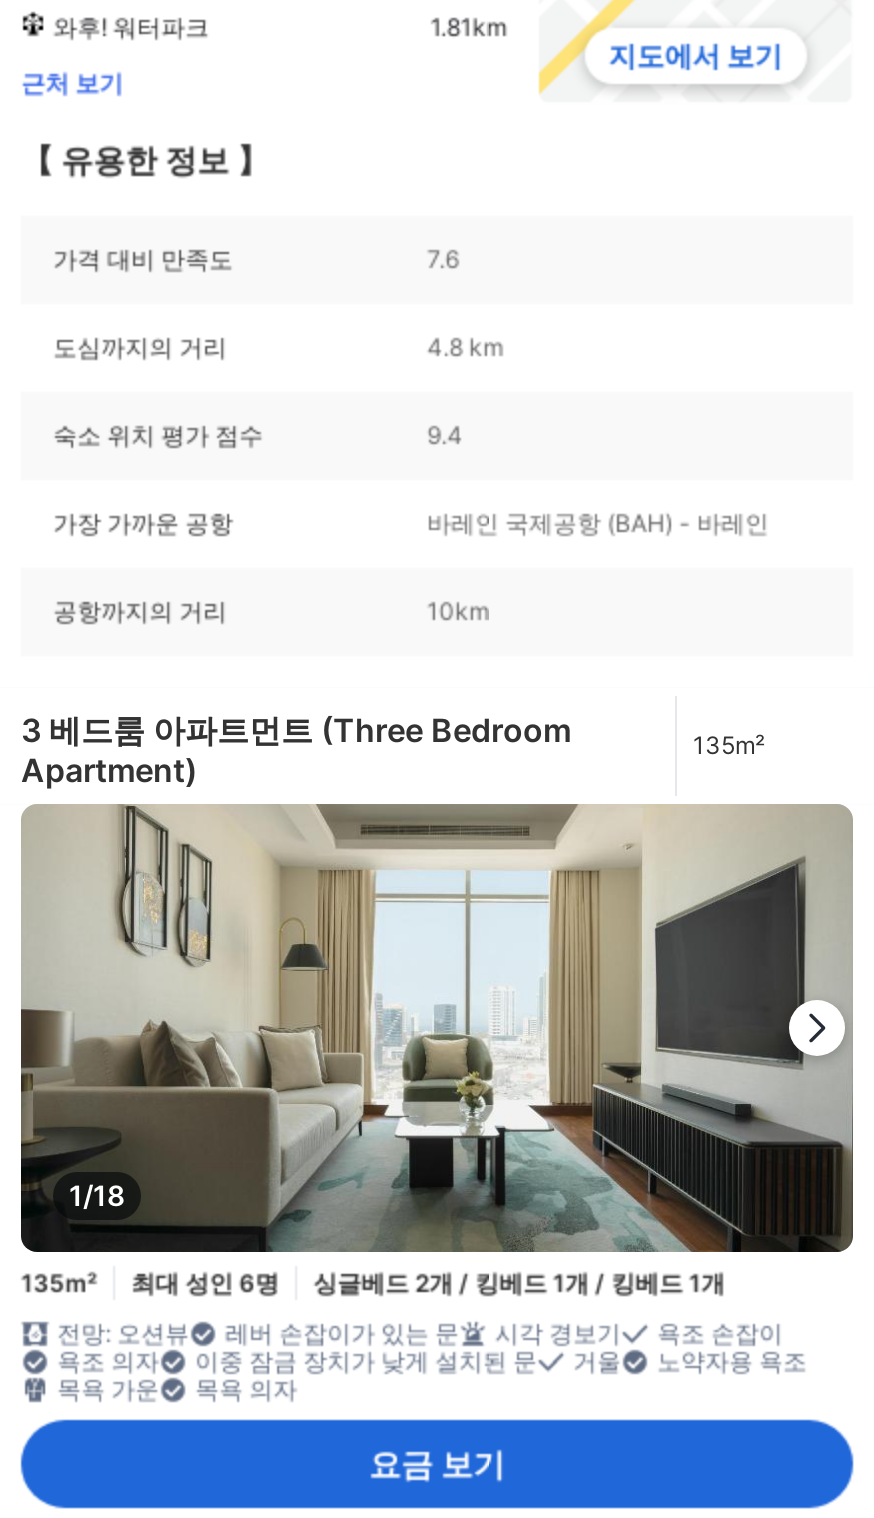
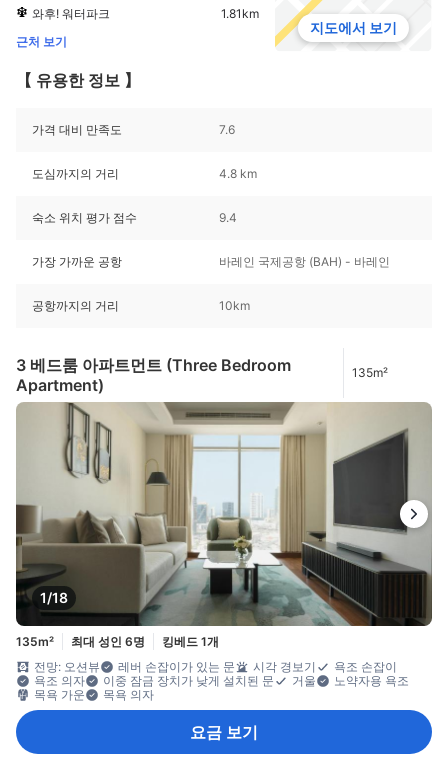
- 싱글베드 2개 / 킹베드 1개 / 킹베드 1개
+ 킹베드 1개
